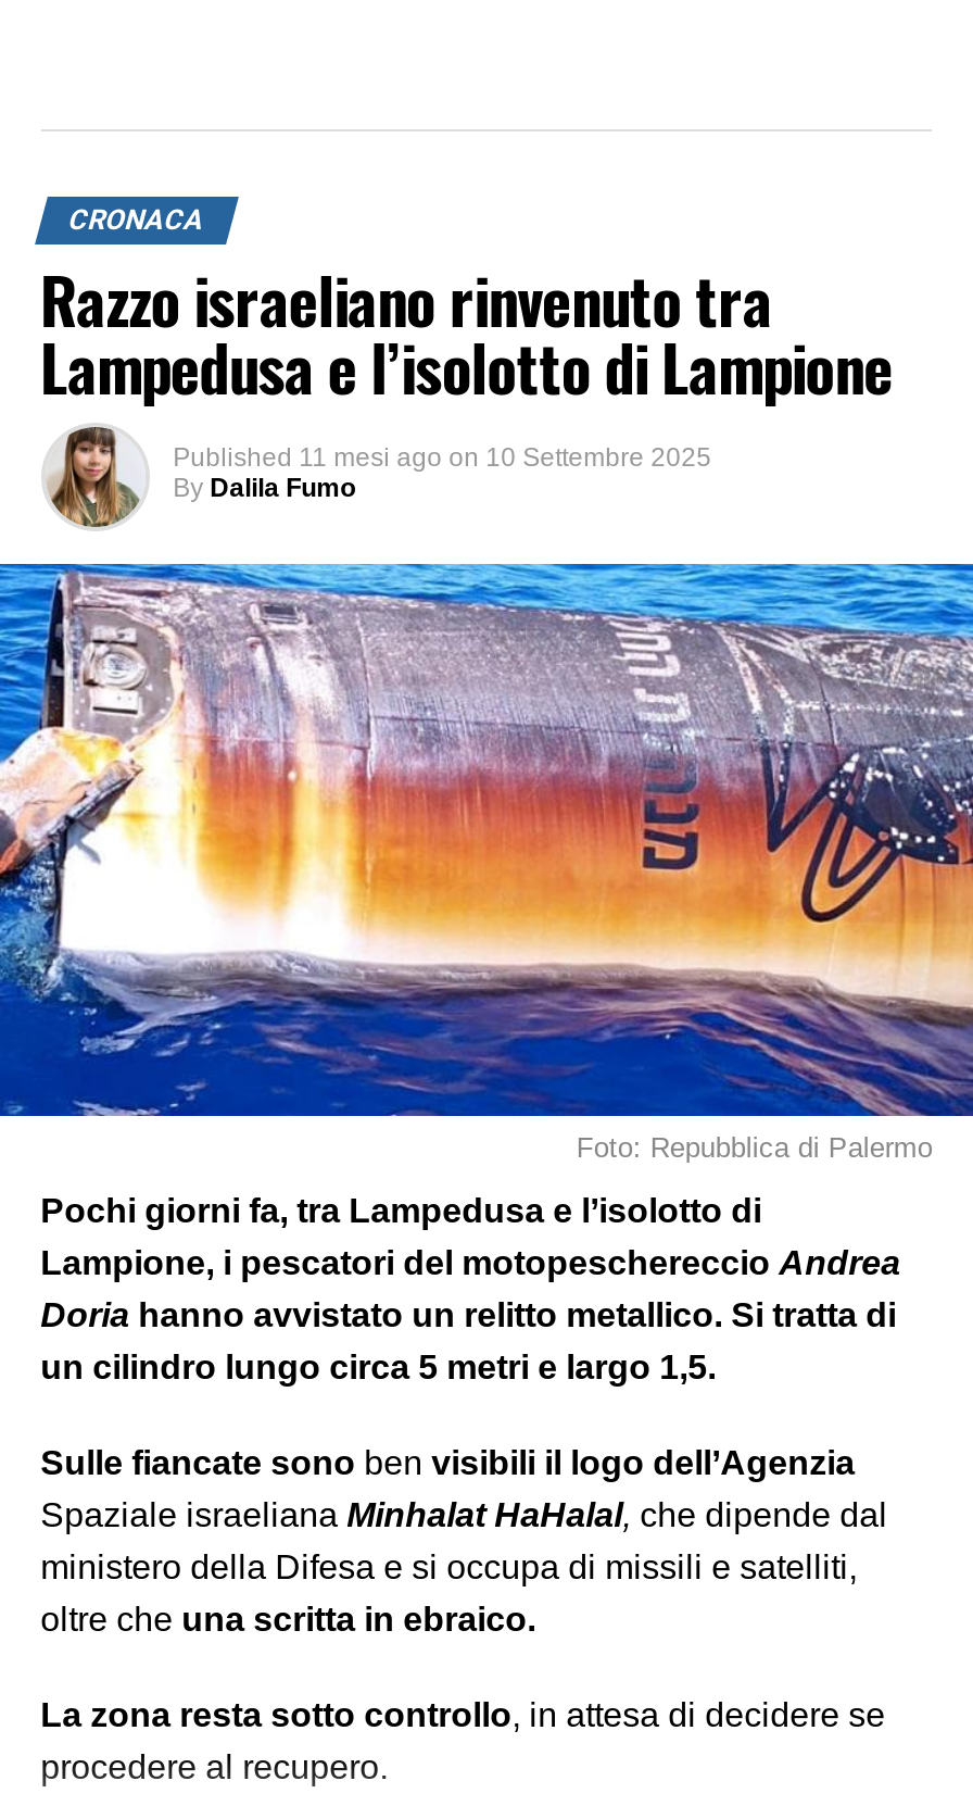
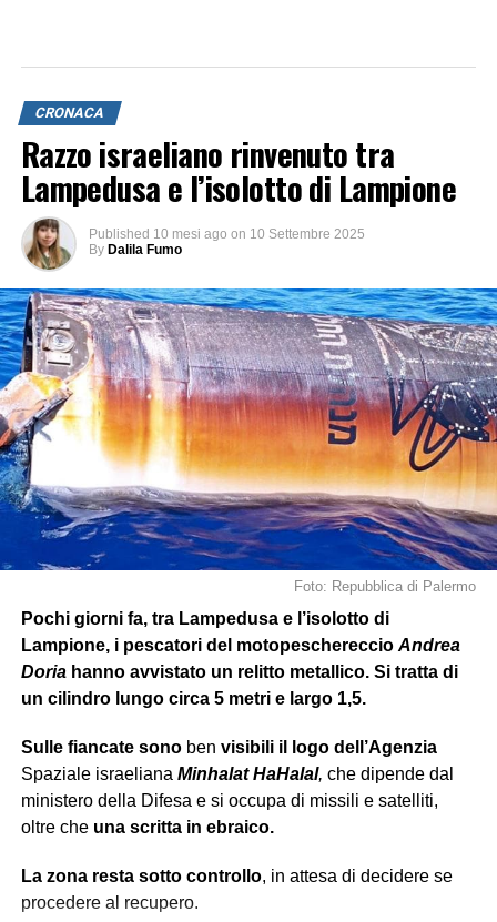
- Published 11 mesi ago on 10 Settembre 2025
+ Published 10 mesi ago on 10 Settembre 2025
